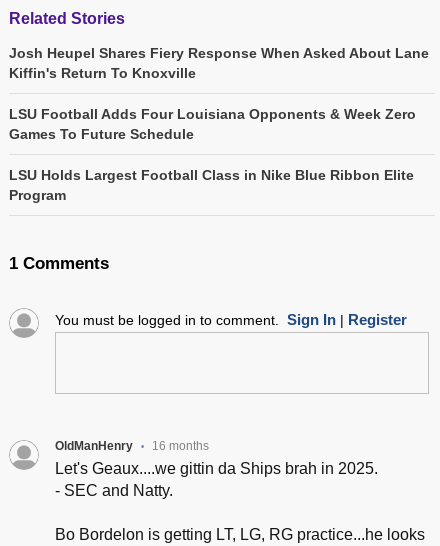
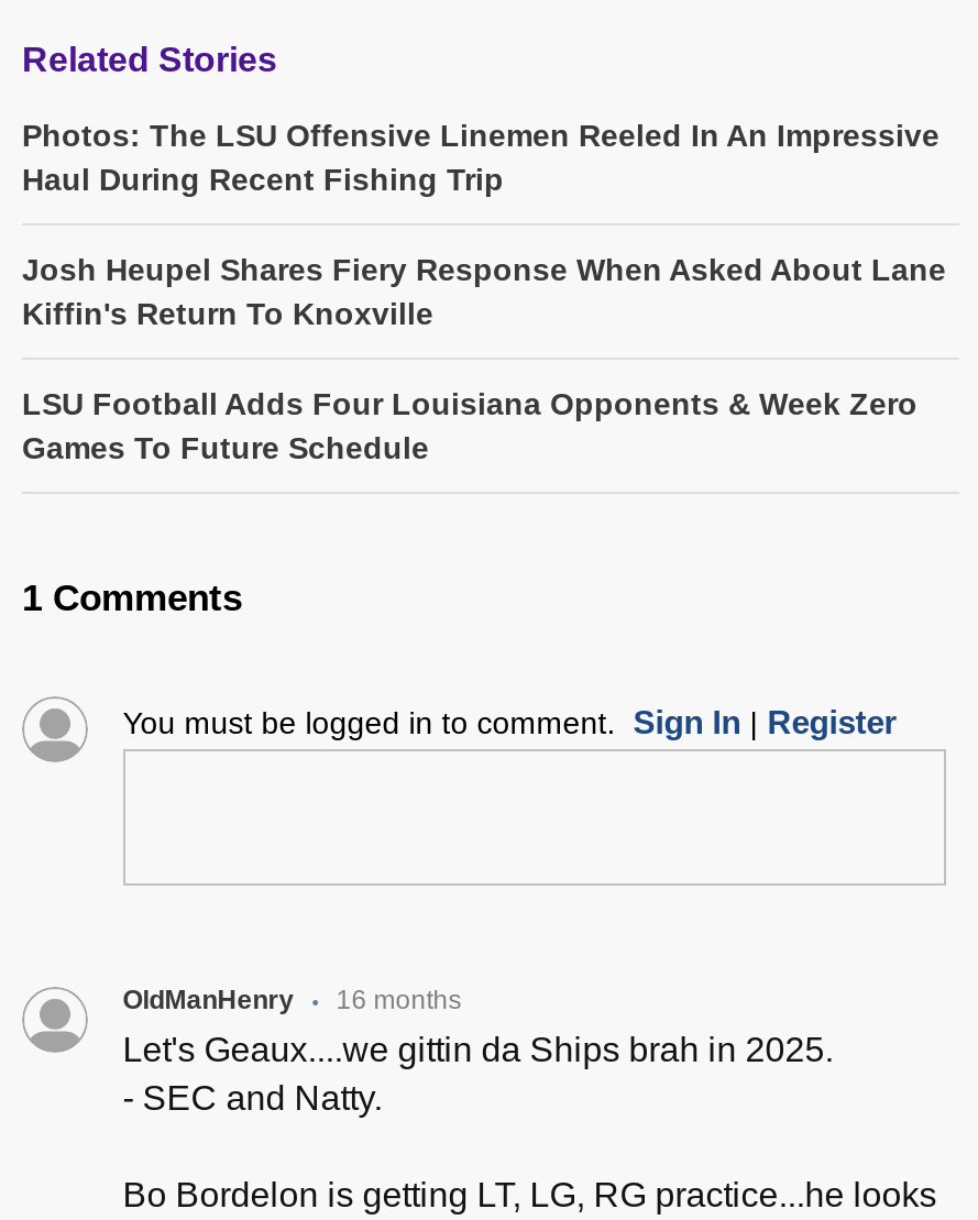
+ Photos: The LSU Offensive Linemen Reeled In An Impressive
+ Haul During Recent Fishing Trip

moved down: Josh Heupel Shares Fiery Response When Asked About Lane | Kiffin's Return To Knoxville | LSU Football Adds Four Louisiana Opponents & Week Zero | Games To Future Schedule

- LSU Holds Largest Football Class in Nike Blue Ribbon Elite
- Program
